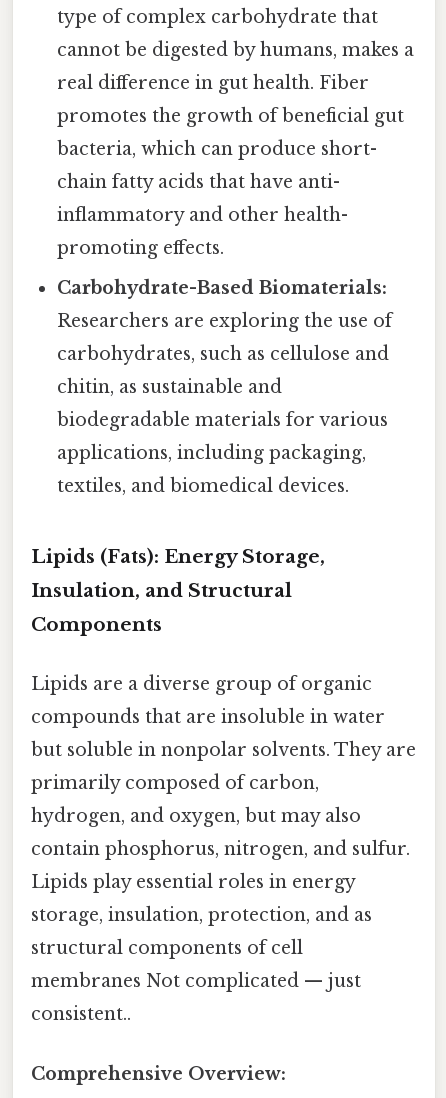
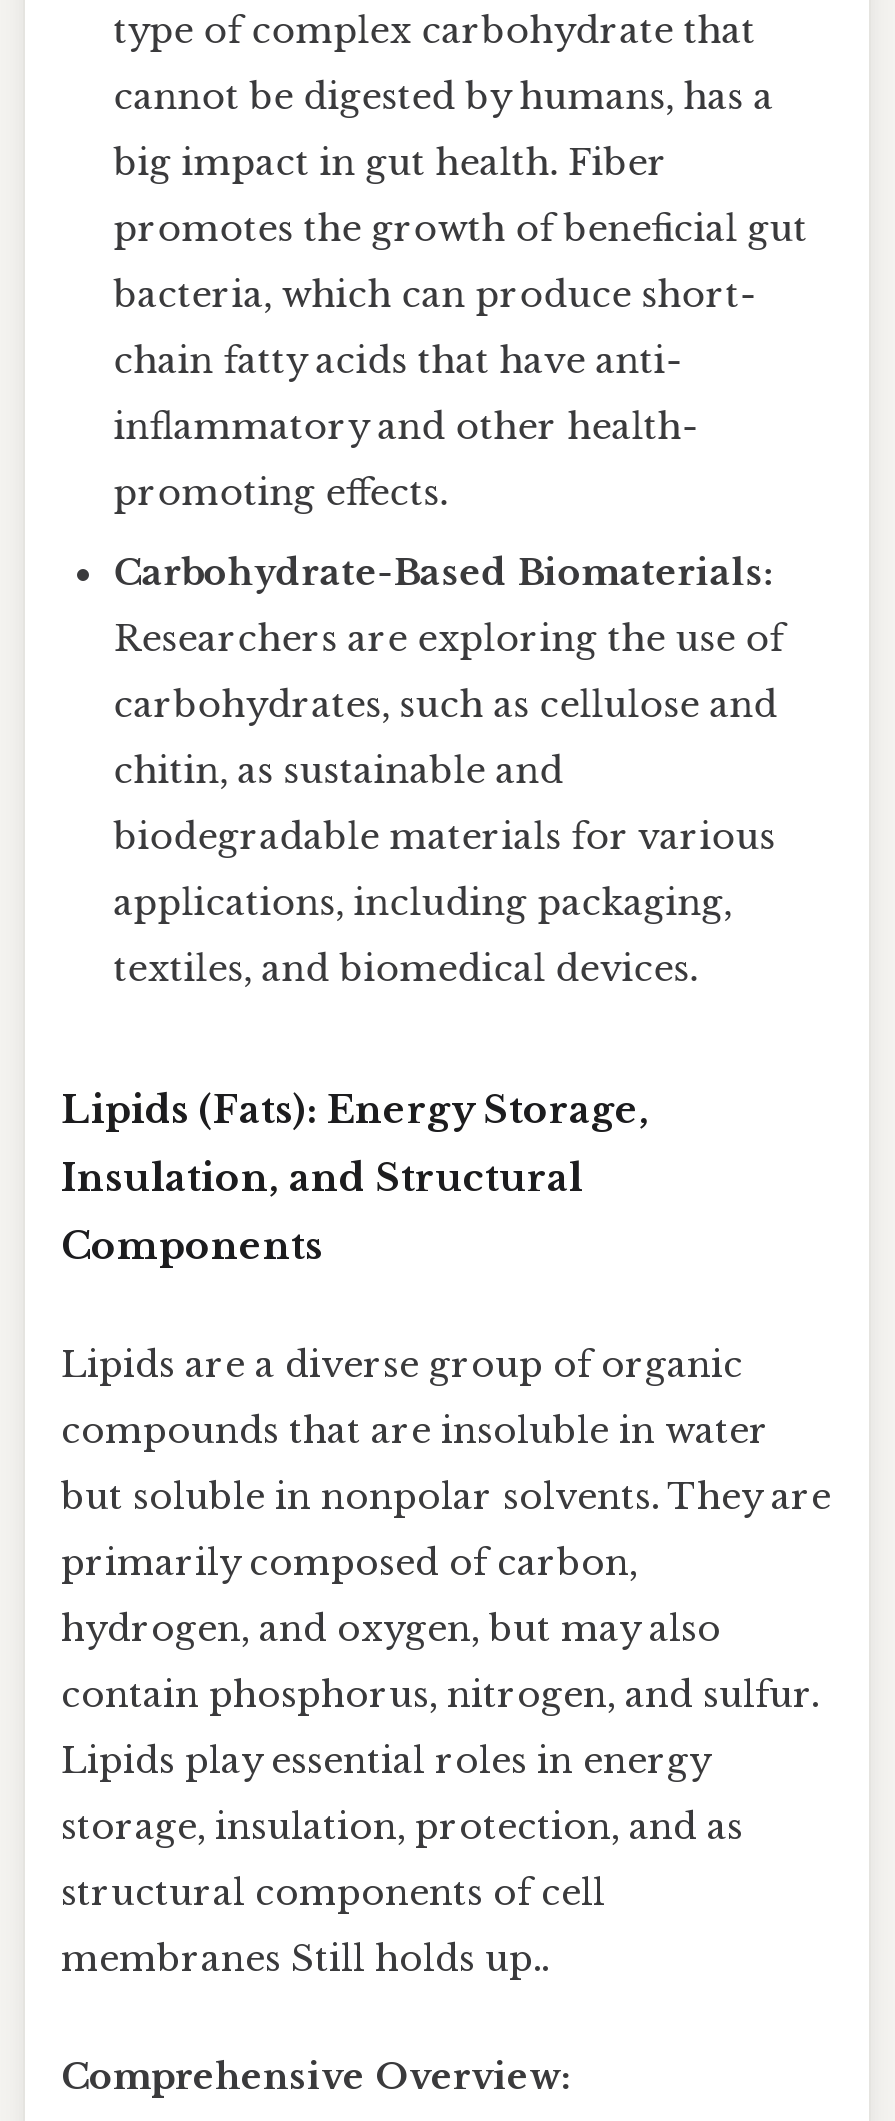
- cannot be digested by humans, makes a
+ cannot be digested by humans, has a

- real difference in gut health. Fiber
+ big impact in gut health. Fiber

- membranes Not complicated — just
- consistent..
+ membranes Still holds up..
